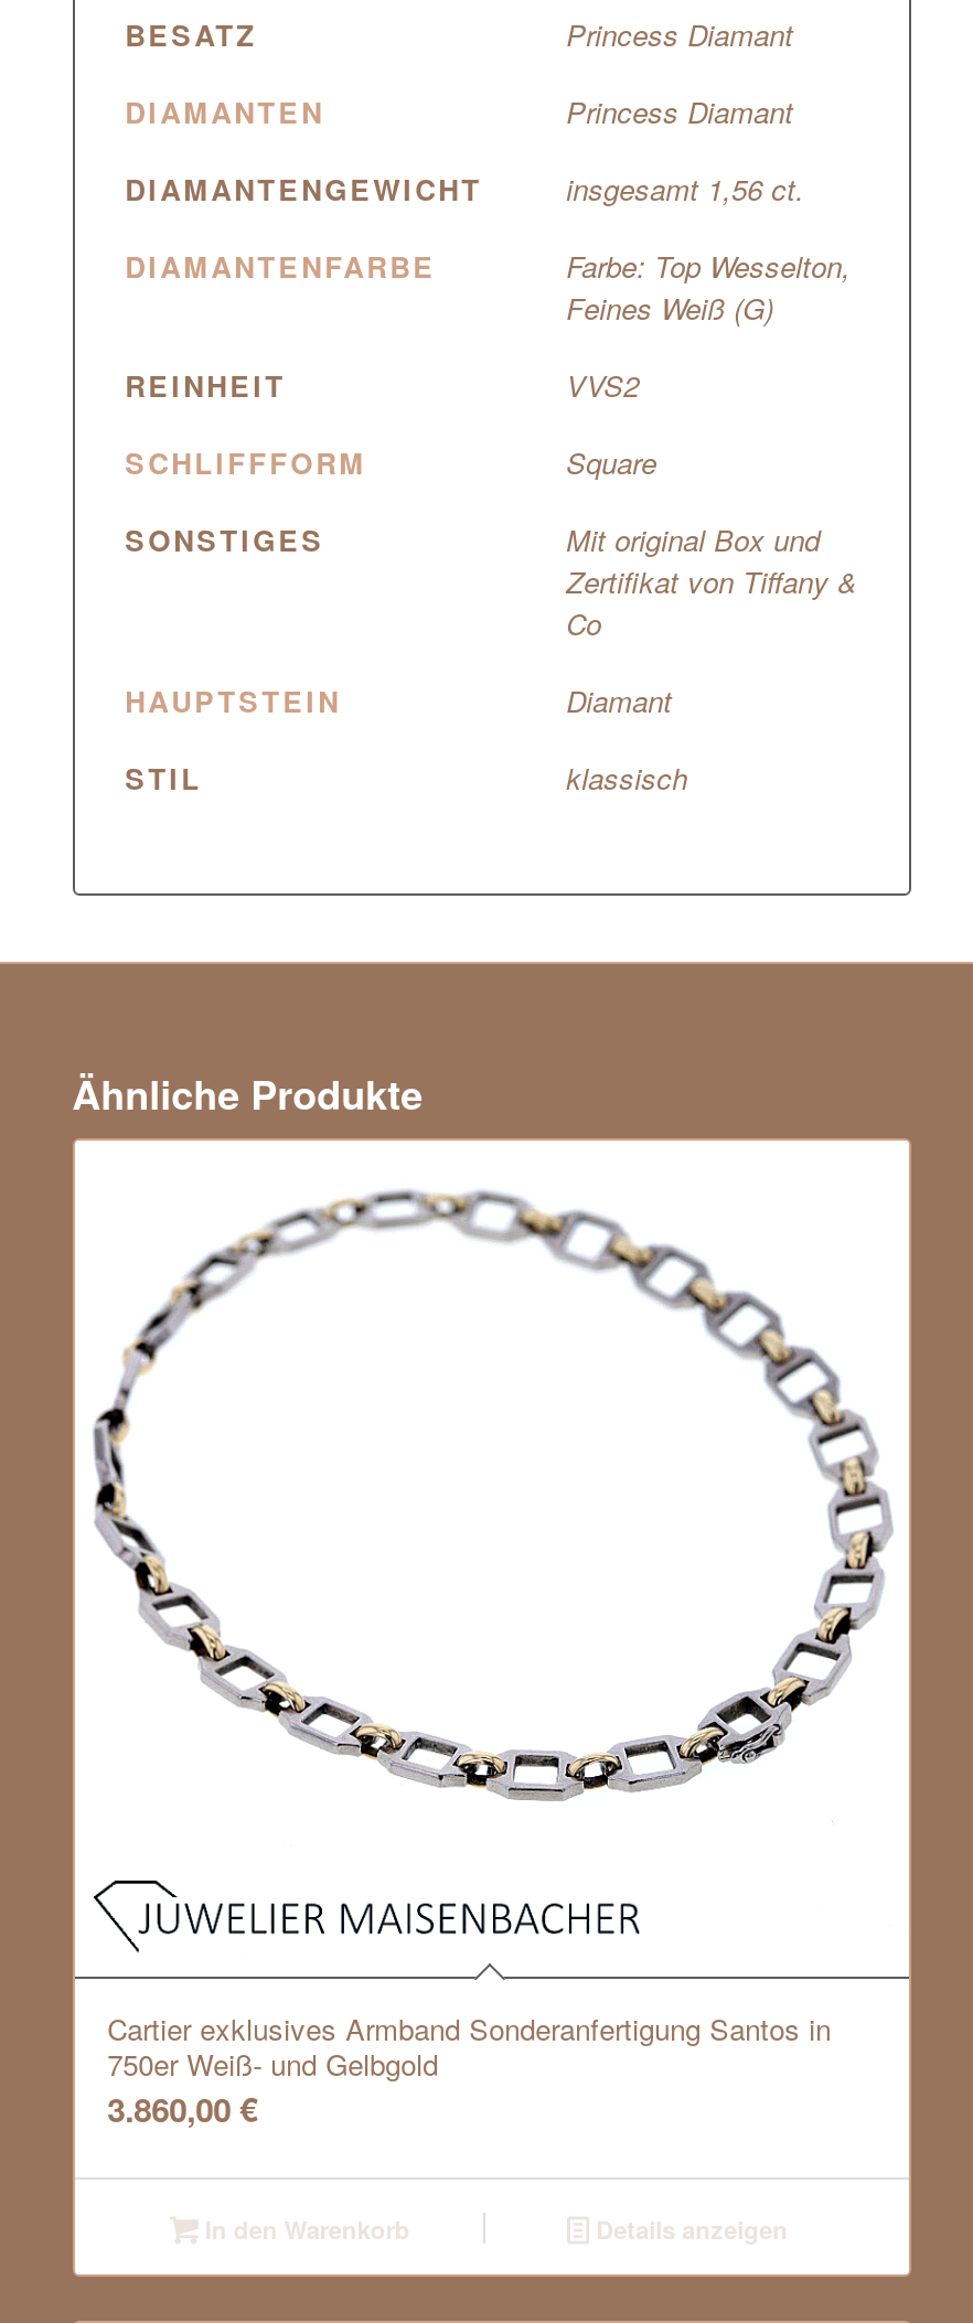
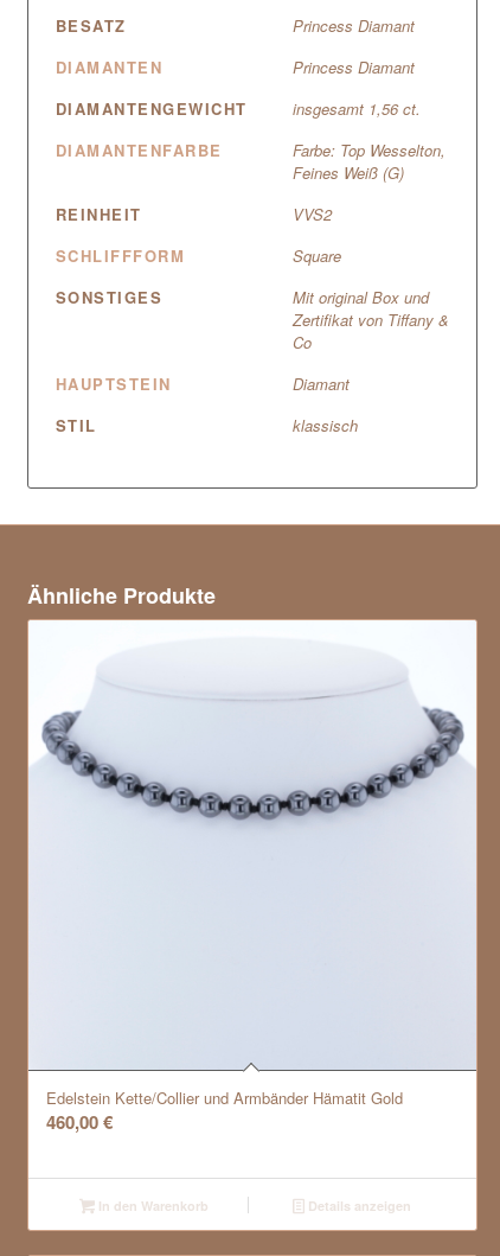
- [image]
- Cartier exklusives Armband Sonderanfertigung Santos in
- 750er Weiß- und Gelbgold
- 3.860,00 €
+ [image]
+ Edelstein Kette/Collier und Armbänder Hämatit Gold
+ 460,00 €
